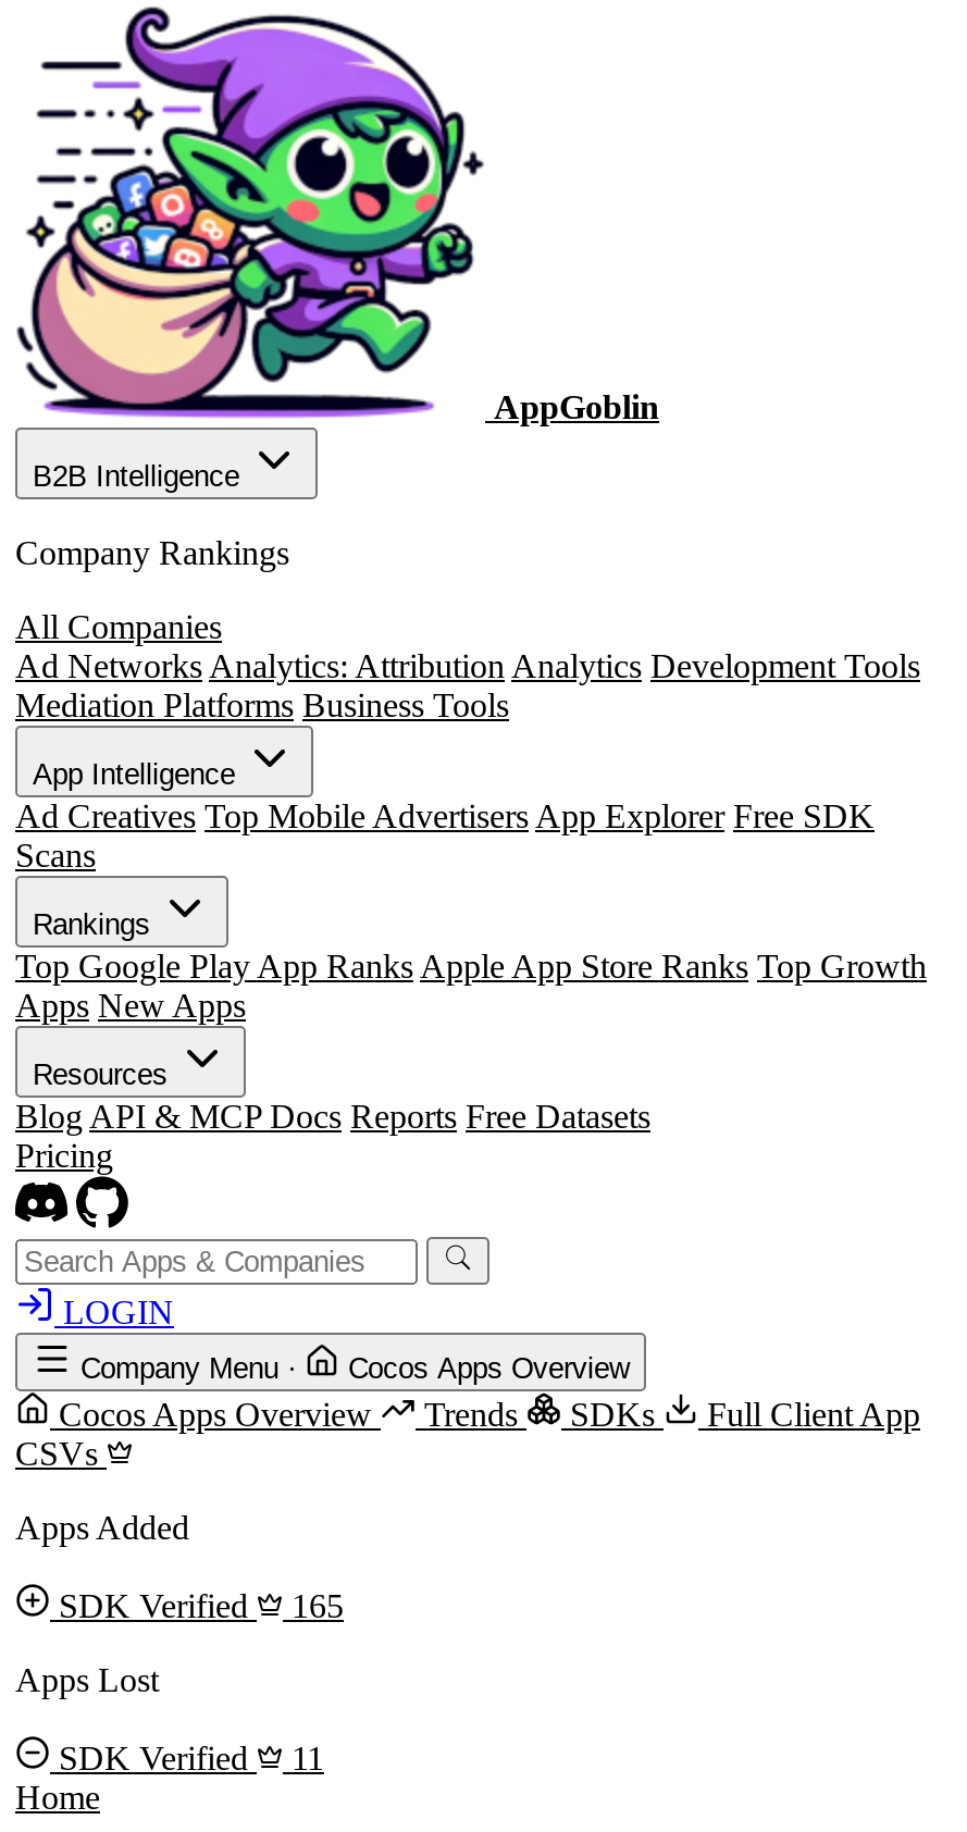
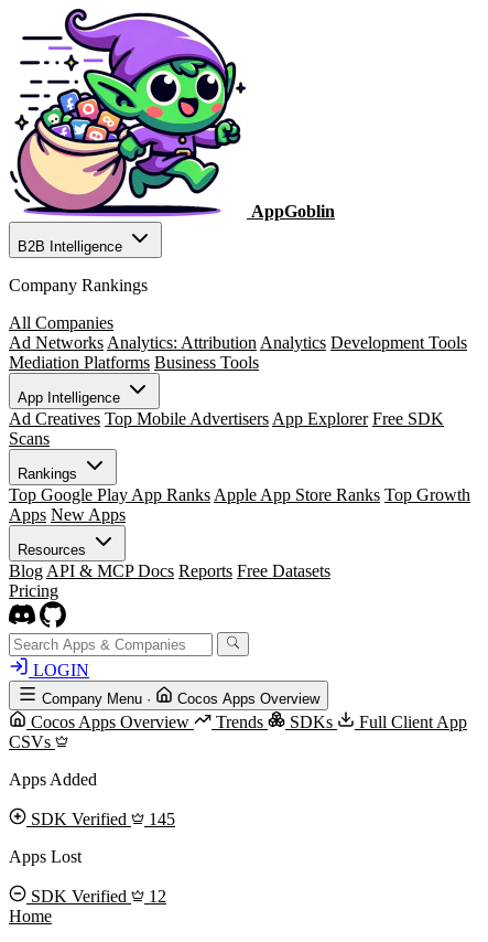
- SDK Verified 165
+ SDK Verified 145

- SDK Verified 11
+ SDK Verified 12
